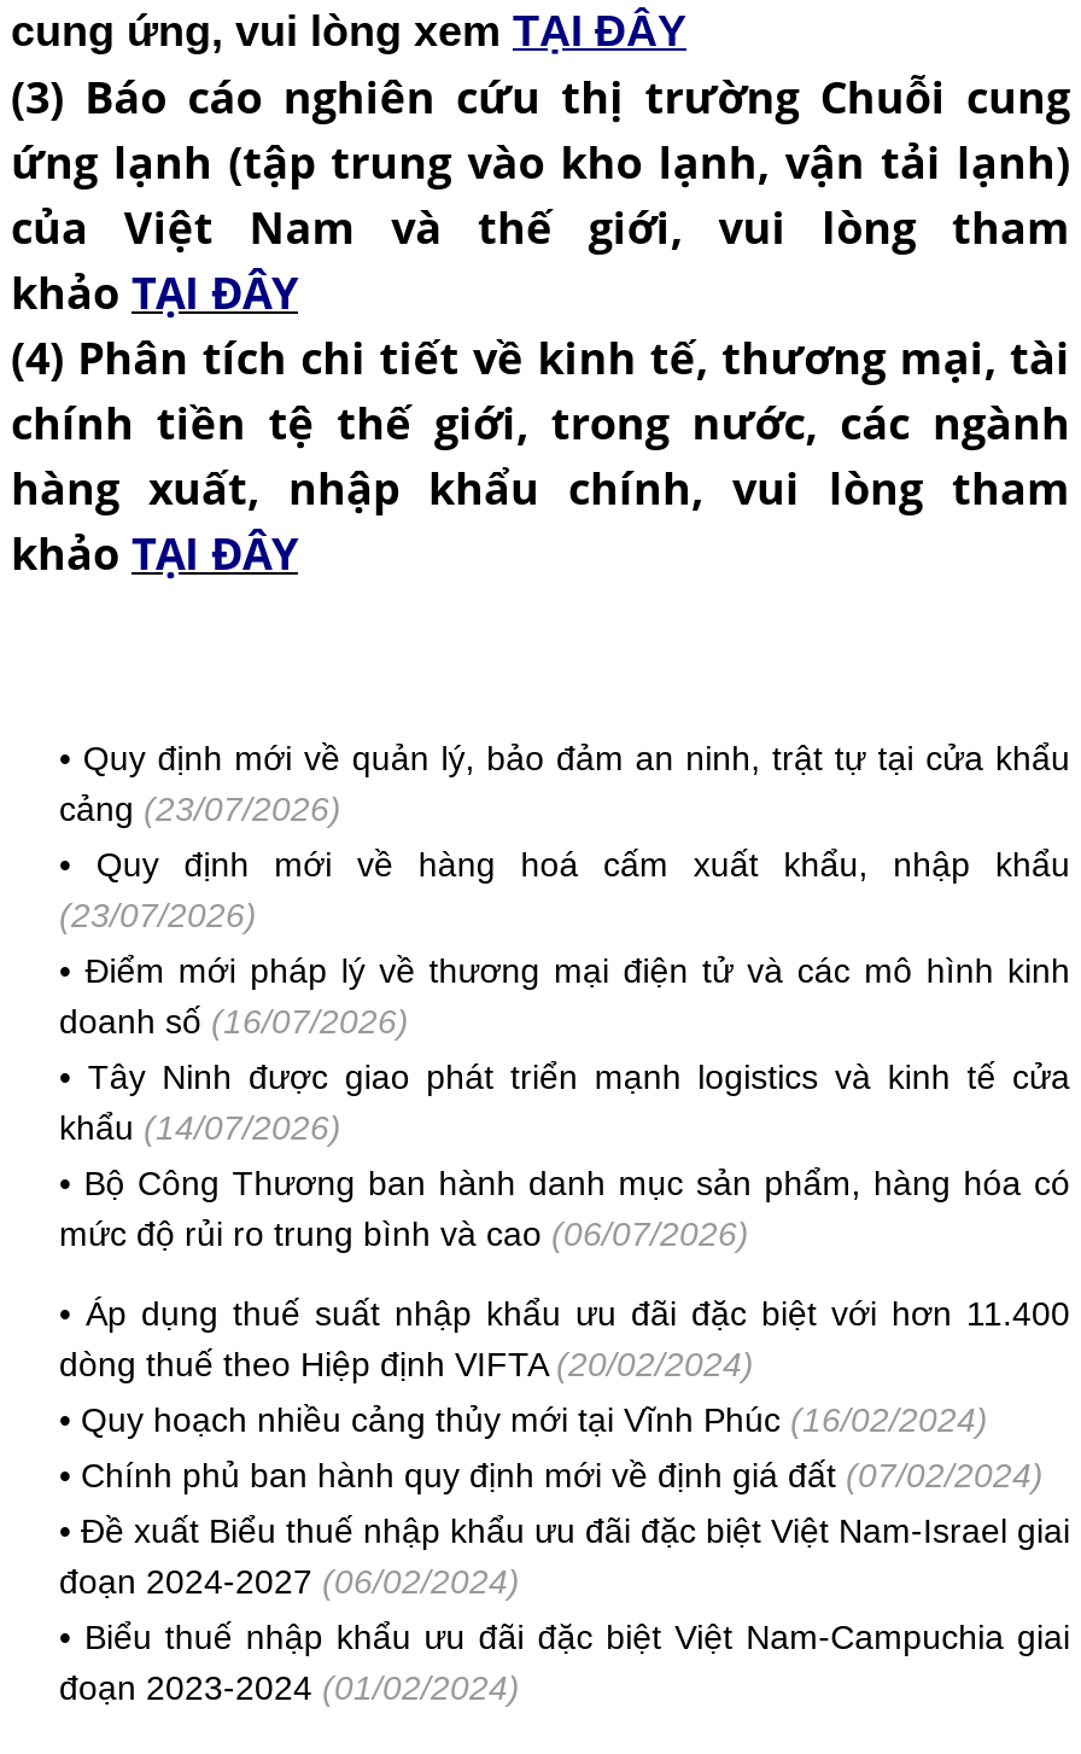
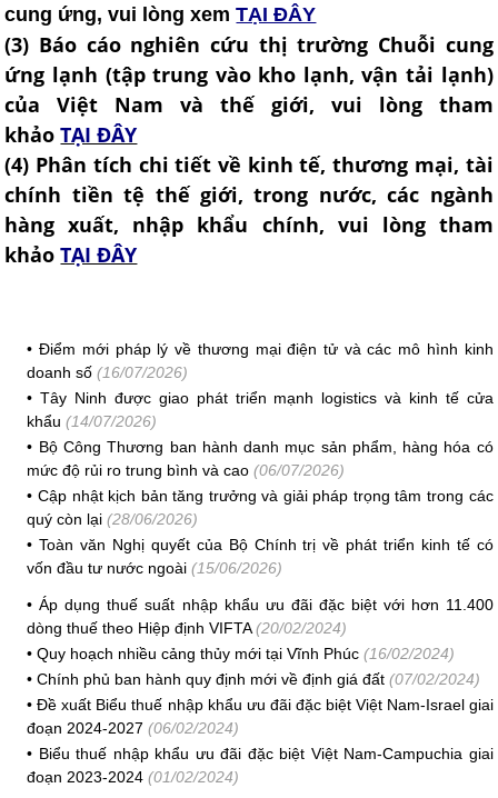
- • Quy định mới về quản lý, bảo đảm an ninh, trật tự tại cửa khẩu
- cảng (23/07/2026)
- • Quy định mới về hàng hoá cấm xuất khẩu, nhập khẩu
- (23/07/2026)

moved up: • Điểm mới pháp lý về thương mại điện tử và các mô hình kinh | doanh số (16/07/2026) | • Tây Ninh được giao phát triển mạnh logistics và kinh tế cửa | khẩu (14/07/2026) | • Bộ Công Thương ban hành danh mục sản phẩm, hàng hóa có | mức độ rủi ro trung bình và cao (06/07/2026)

+ • Cập nhật kịch bản tăng trưởng và giải pháp trọng tâm trong các
+ quý còn lại (28/06/2026)
+ • Toàn văn Nghị quyết của Bộ Chính trị về phát triển kinh tế có
+ vốn đầu tư nước ngoài (15/06/2026)
